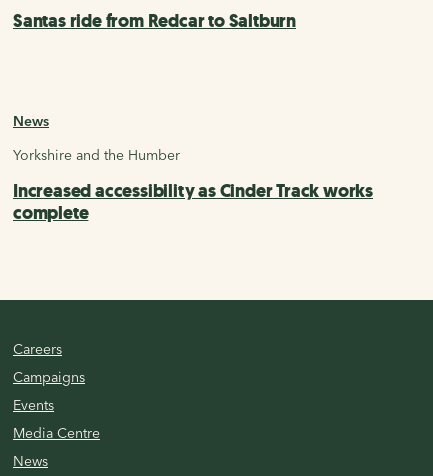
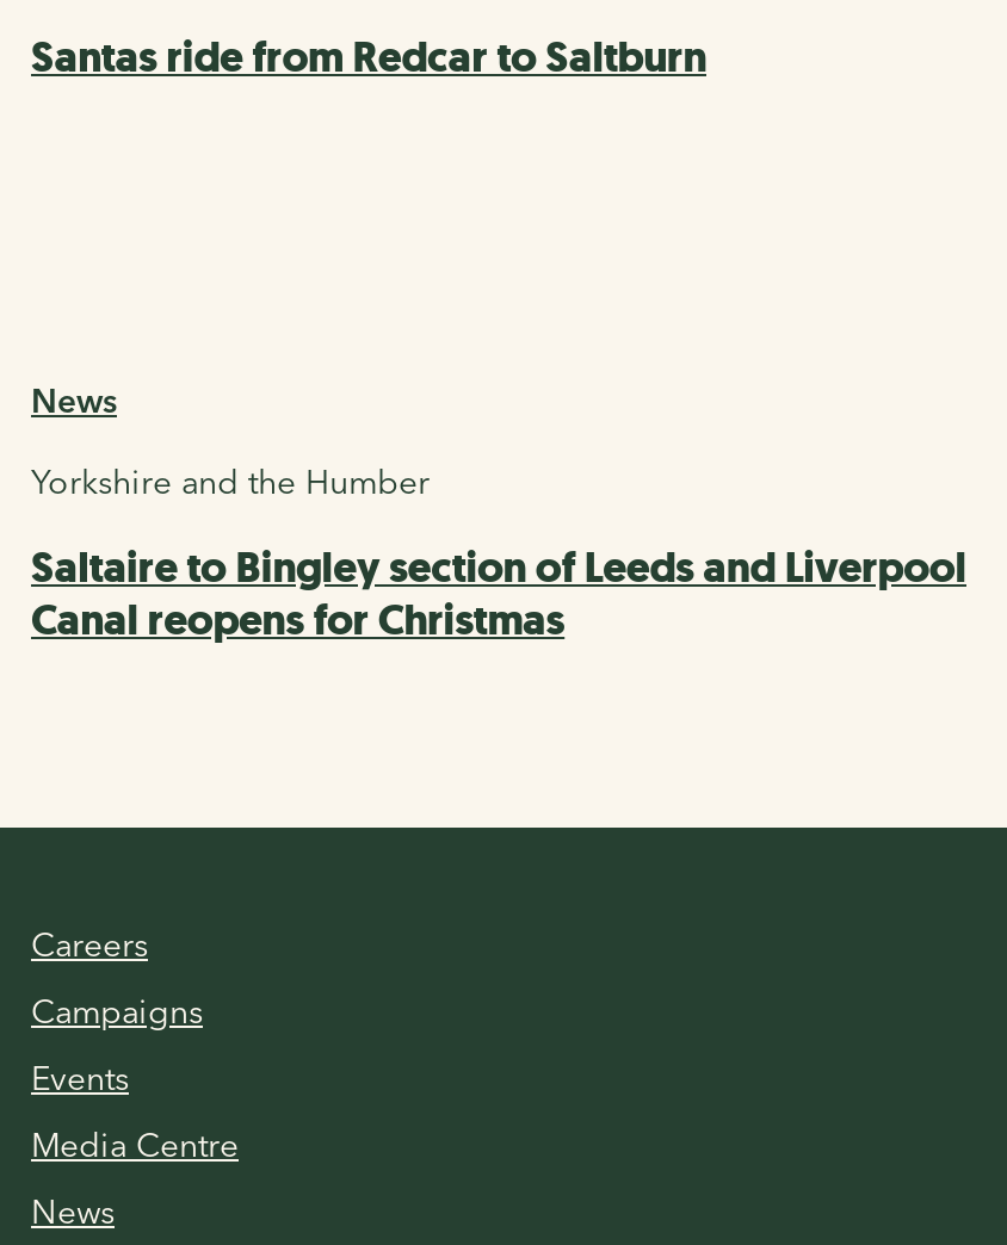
- Increased accessibility as Cinder Track works
- complete
+ Saltaire to Bingley section of Leeds and Liverpool
+ Canal reopens for Christmas
